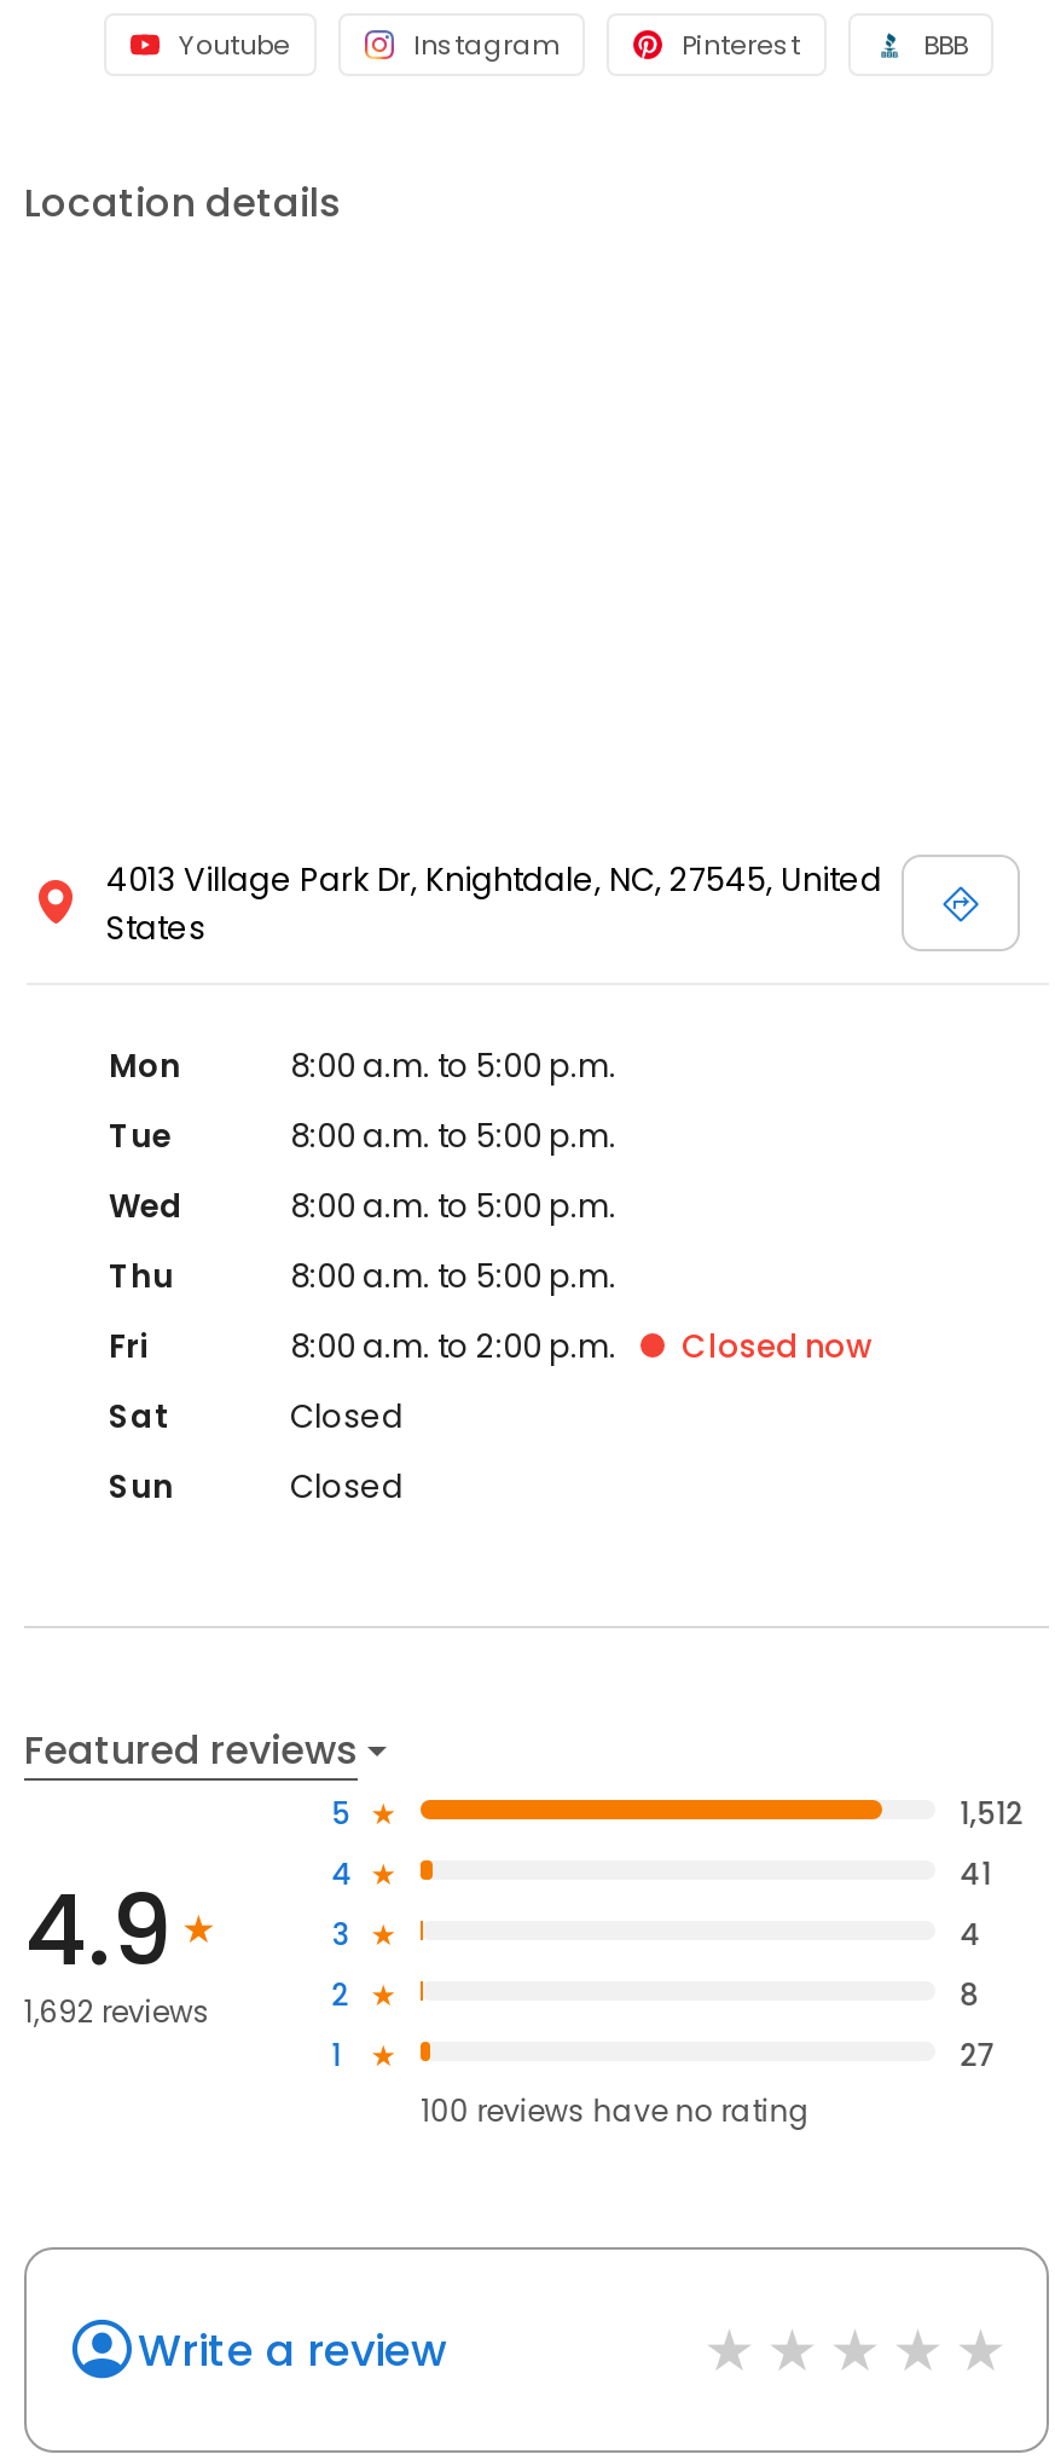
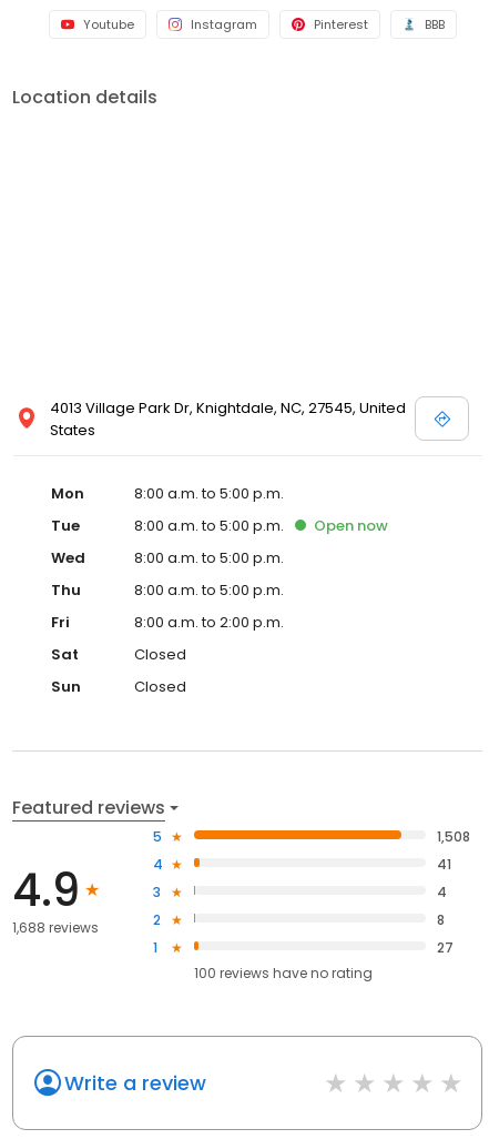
+ Open now

- Closed now

- 1,512
+ 1,508

- 1,692 reviews
+ 1,688 reviews
